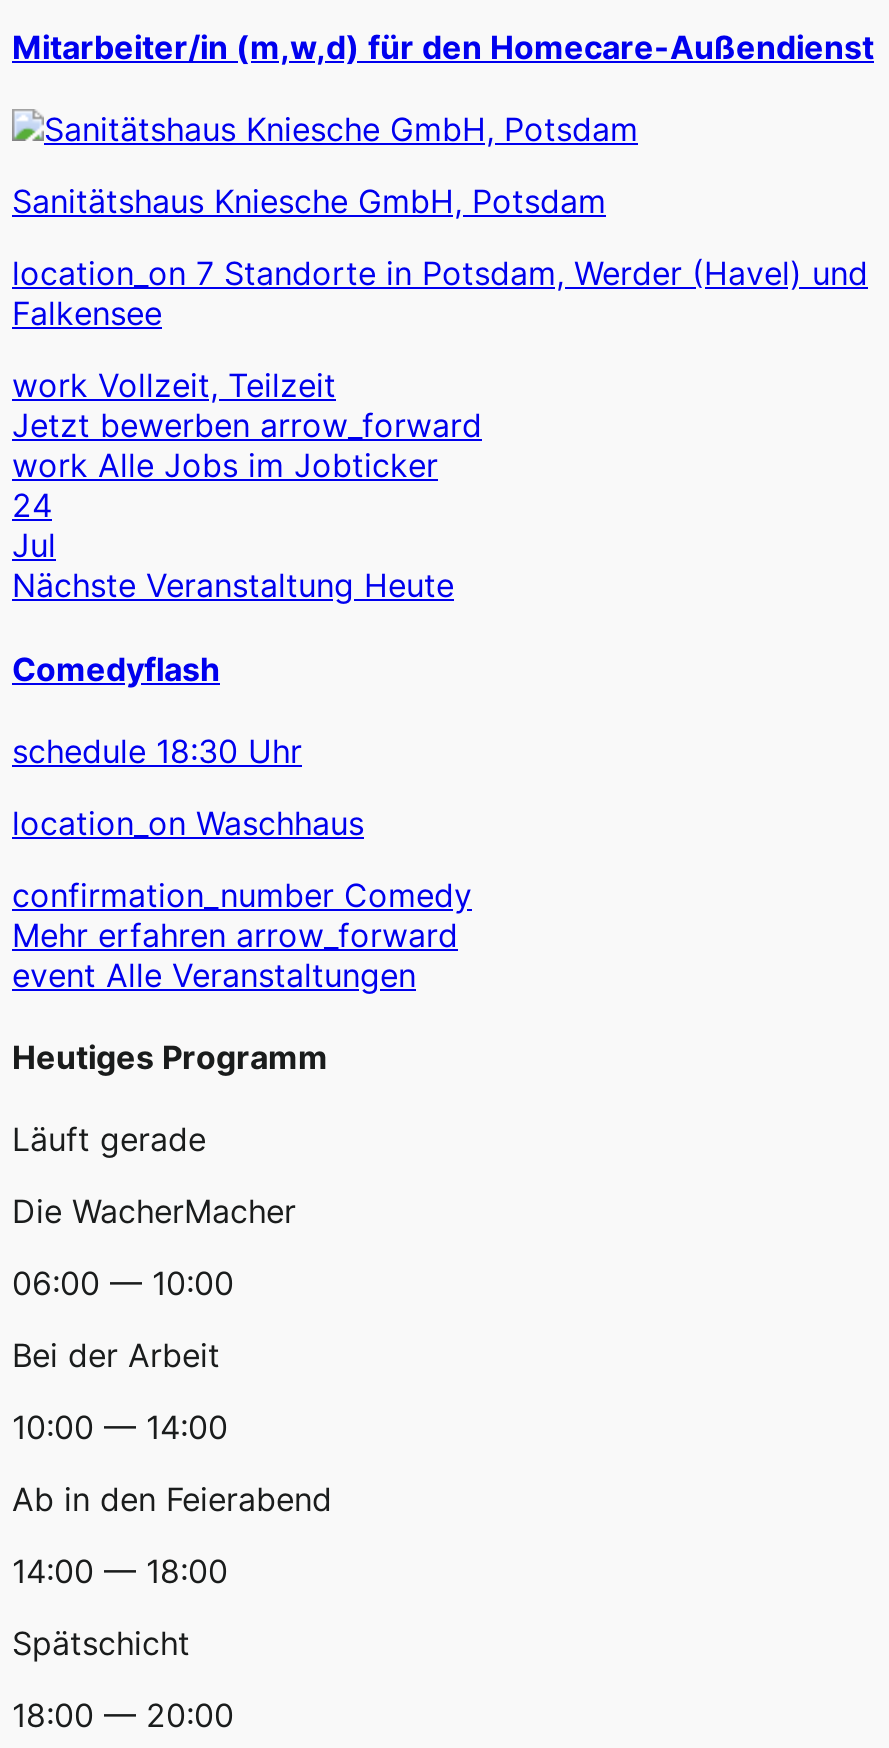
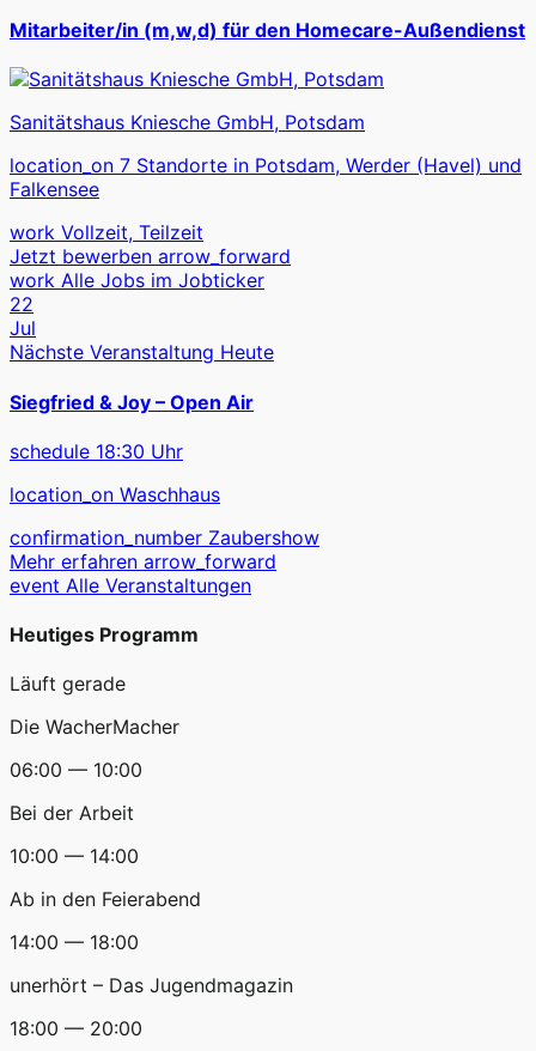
- 24
+ 22

- Comedyflash
+ Siegfried & Joy – Open Air

- confirmation_number Comedy
+ confirmation_number Zaubershow

- Spätschicht
+ unerhört – Das Jugendmagazin
